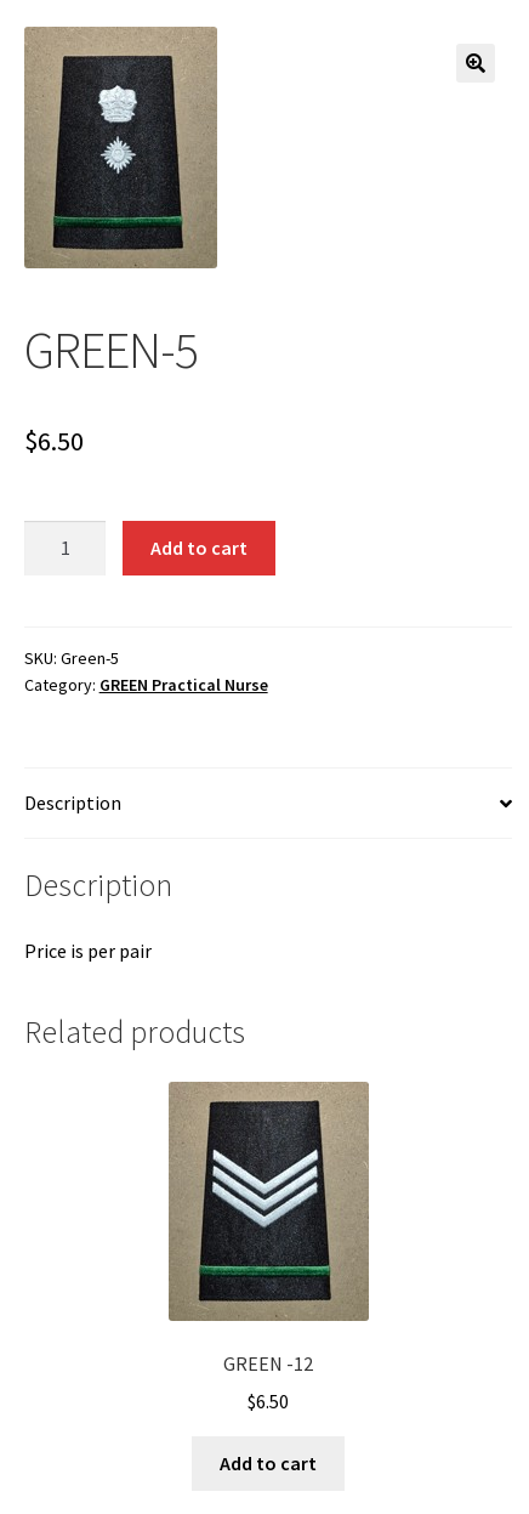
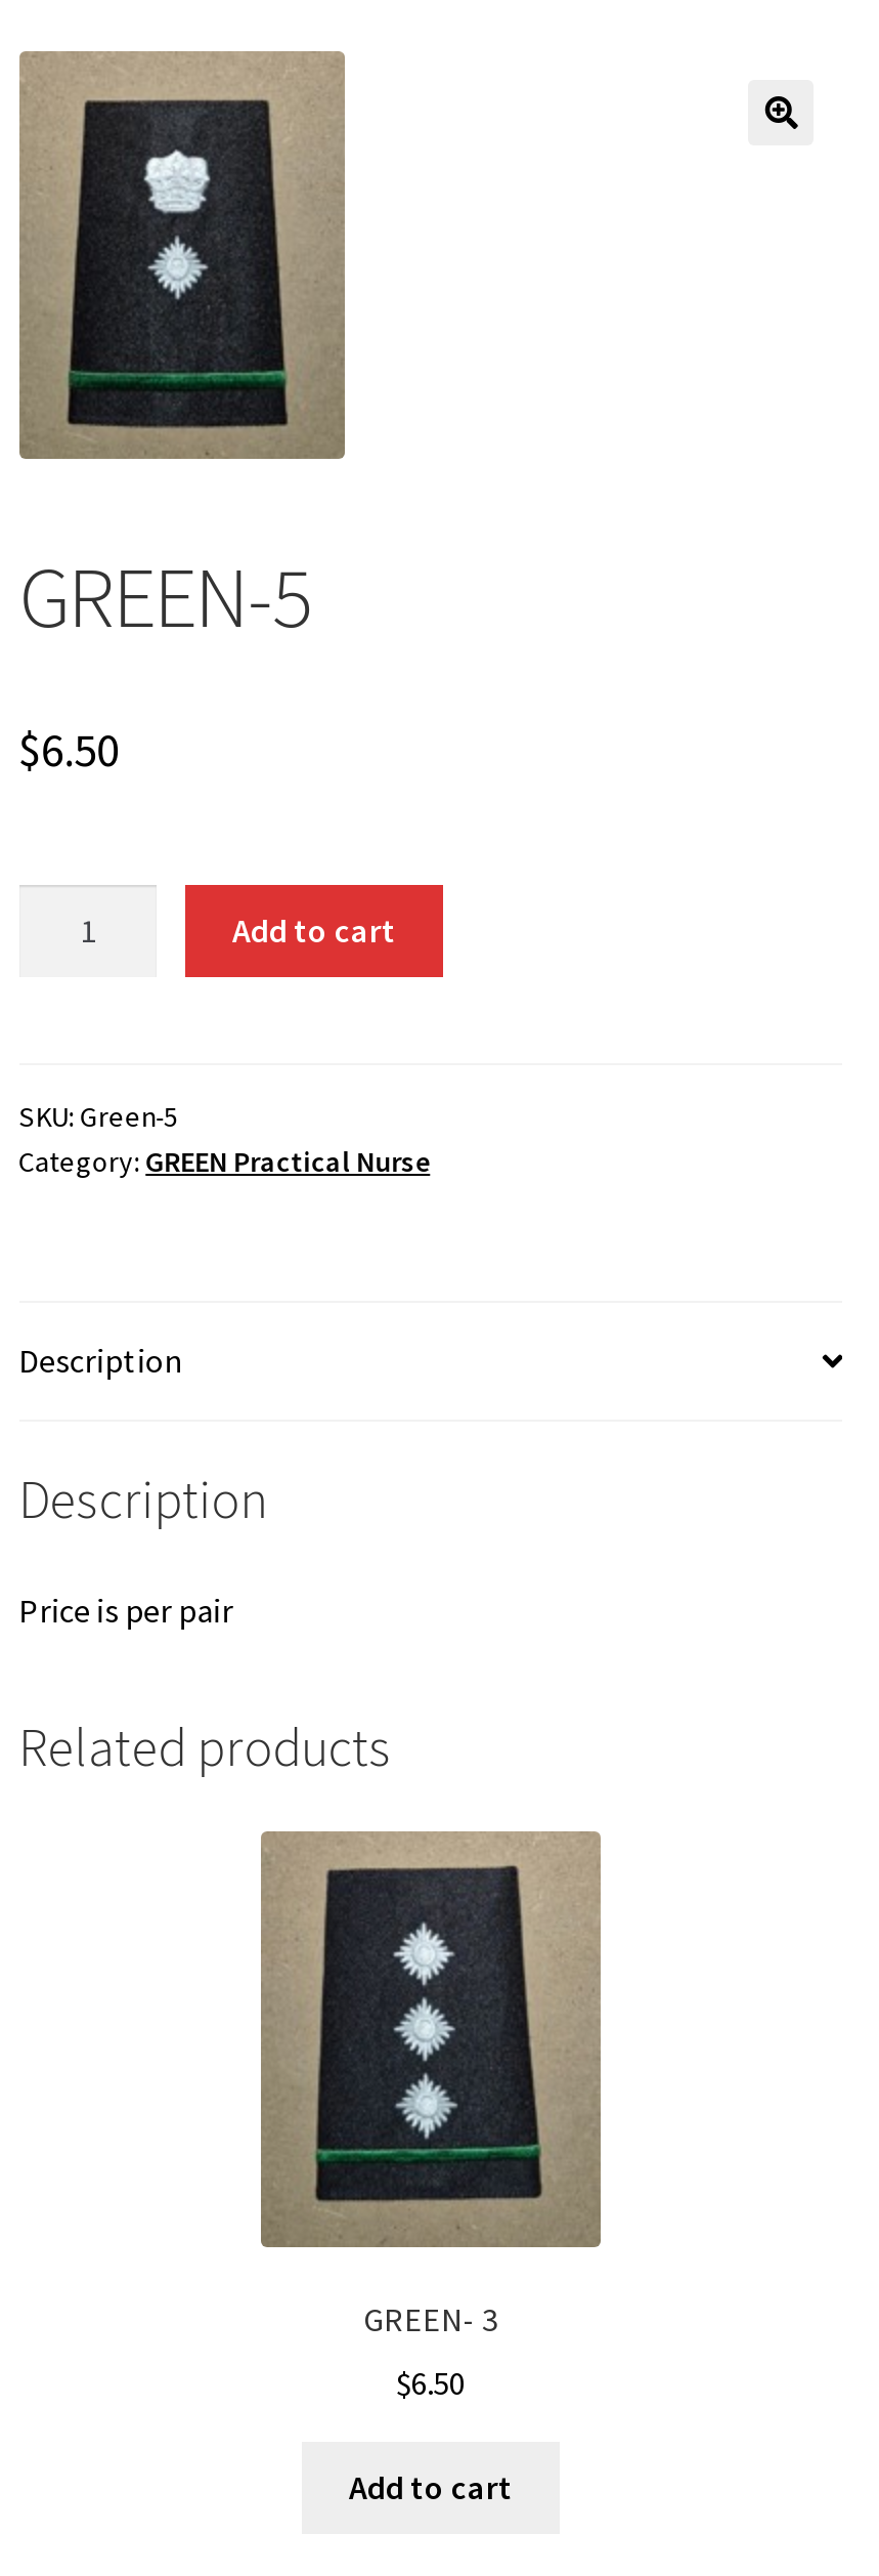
- [image]
+ [image]

- GREEN -12
+ GREEN- 3
